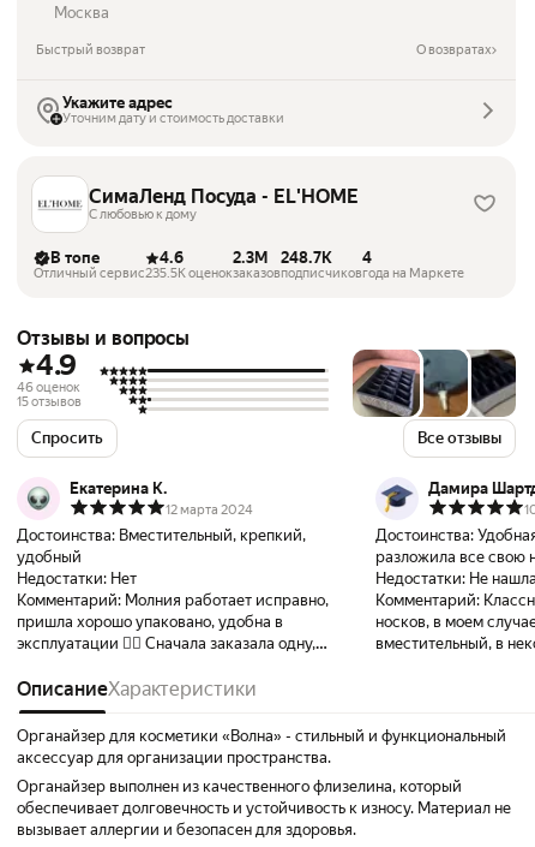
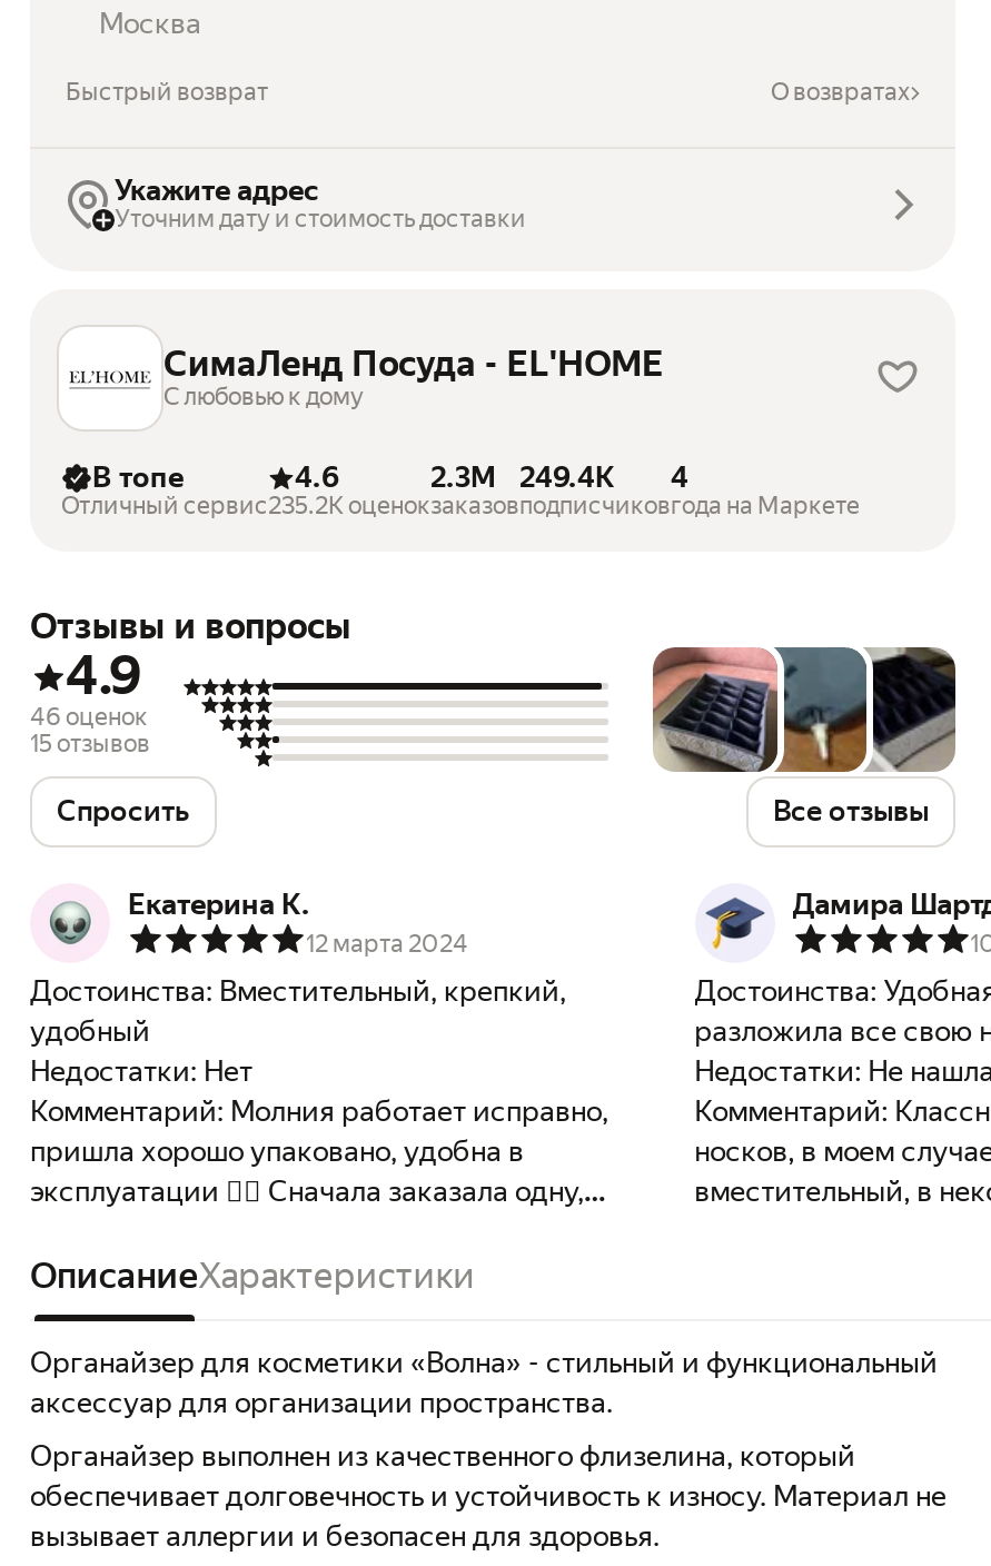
- 2.3M 248.7K 4
+ 2.3M 249.4K 4

- 235.5K оценок
+ 235.2K оценок
